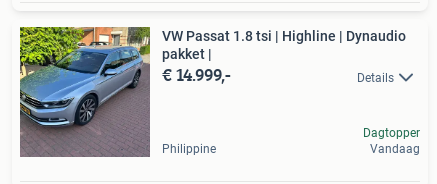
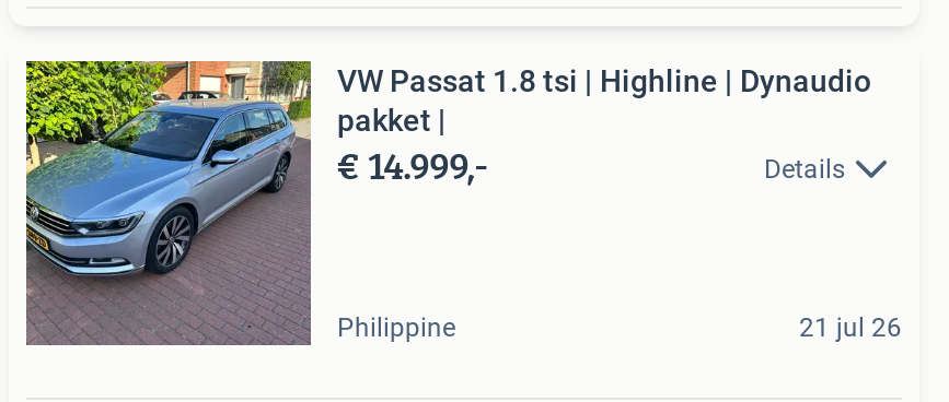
- Dagtopper
- Vandaag
+ 21 jul 26
